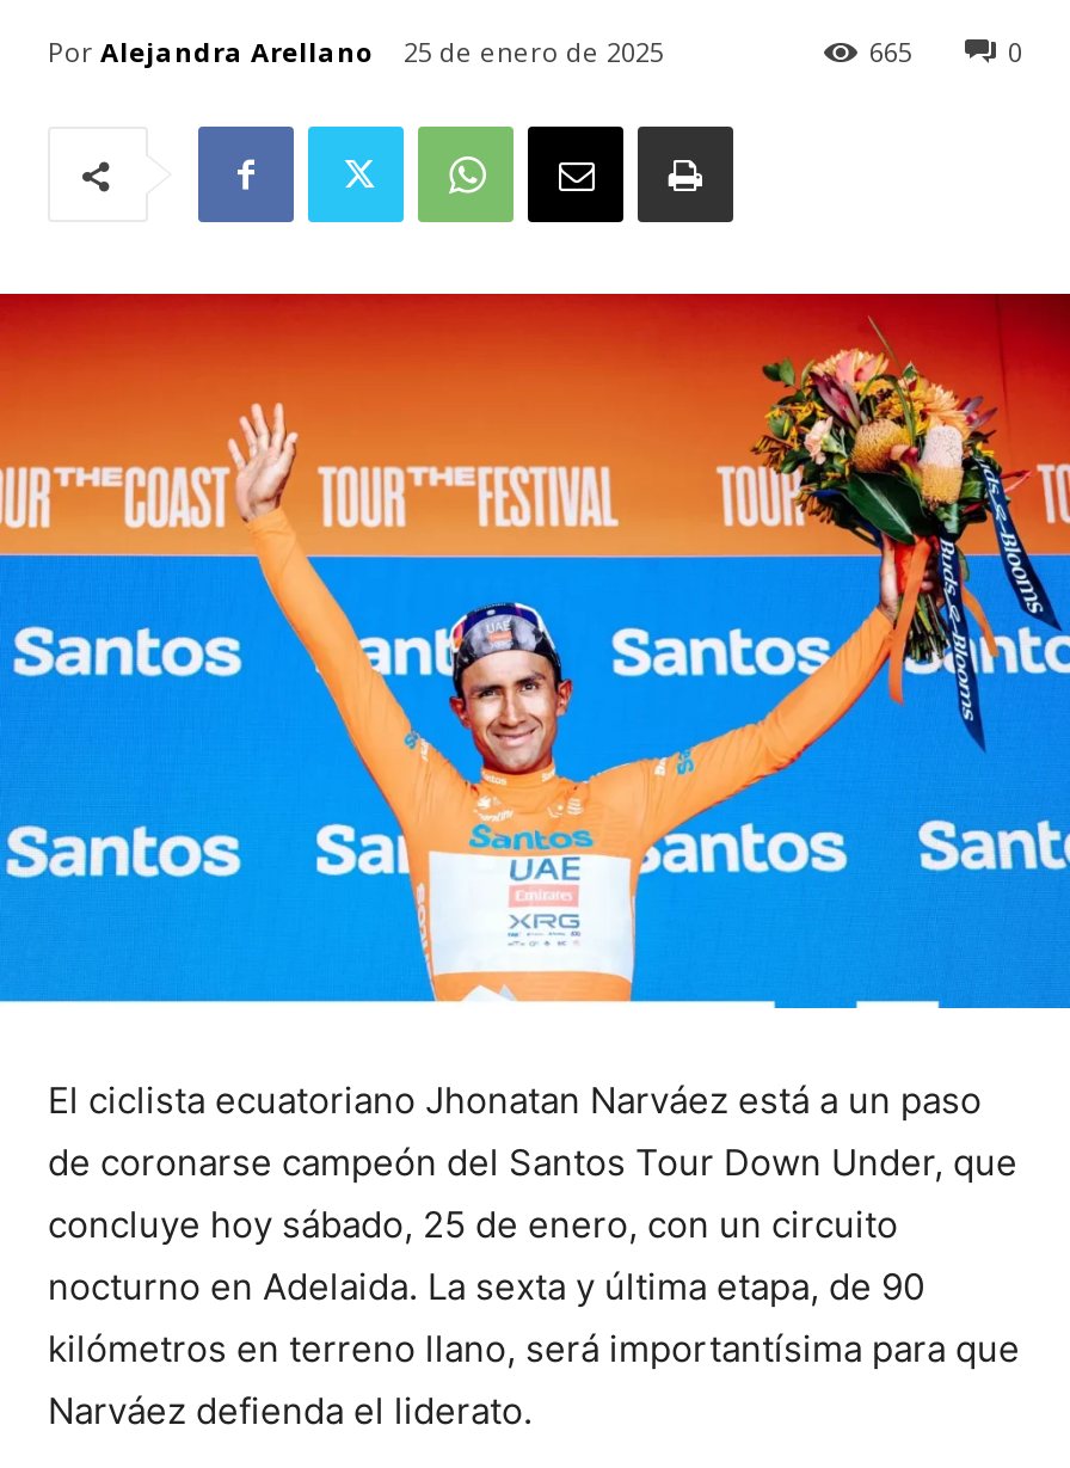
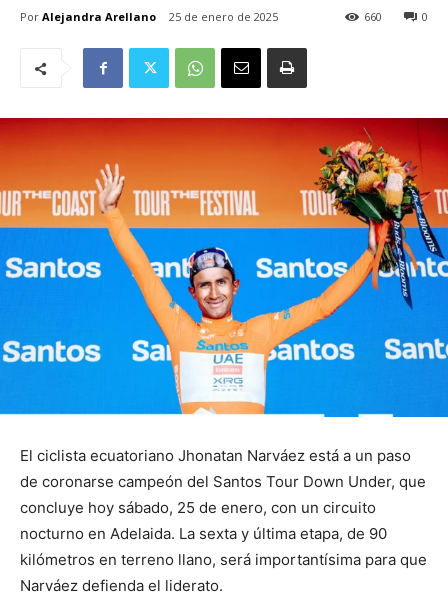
- 665
+ 660
